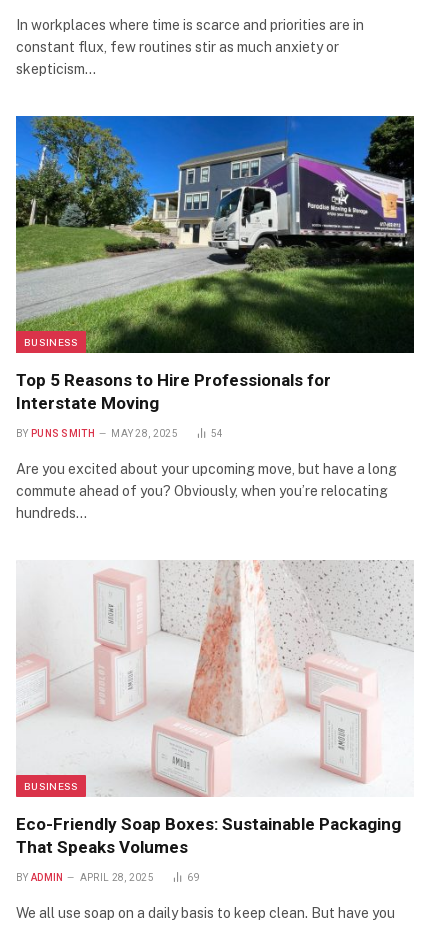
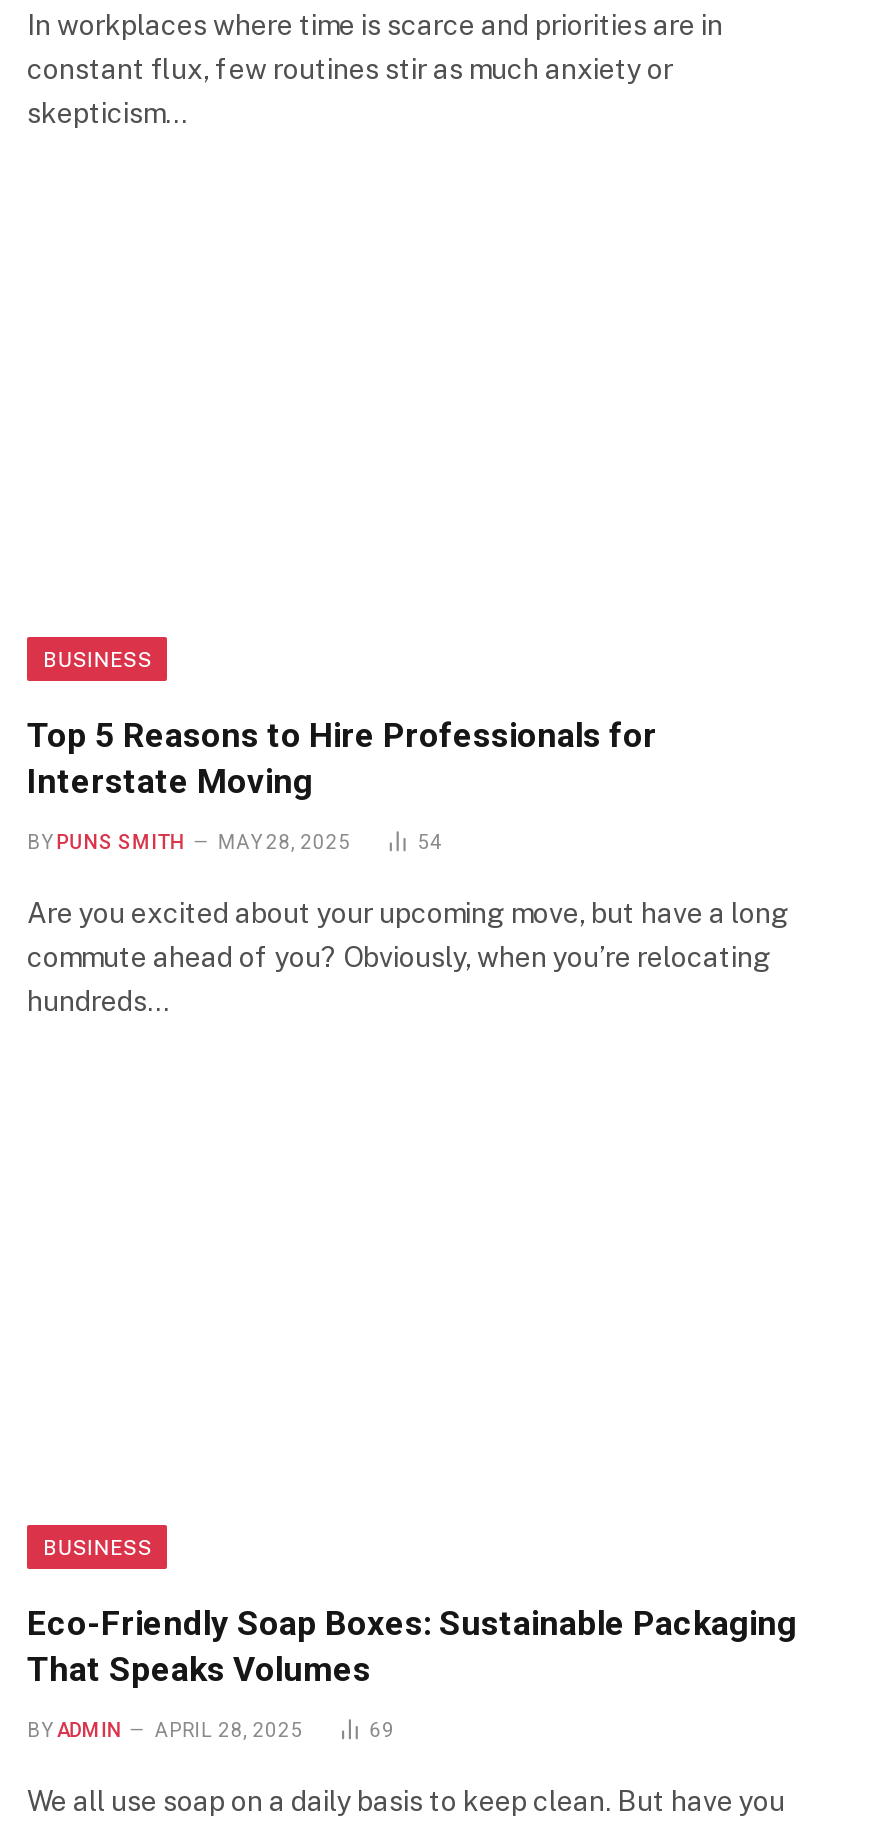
- [image]

- [image]
